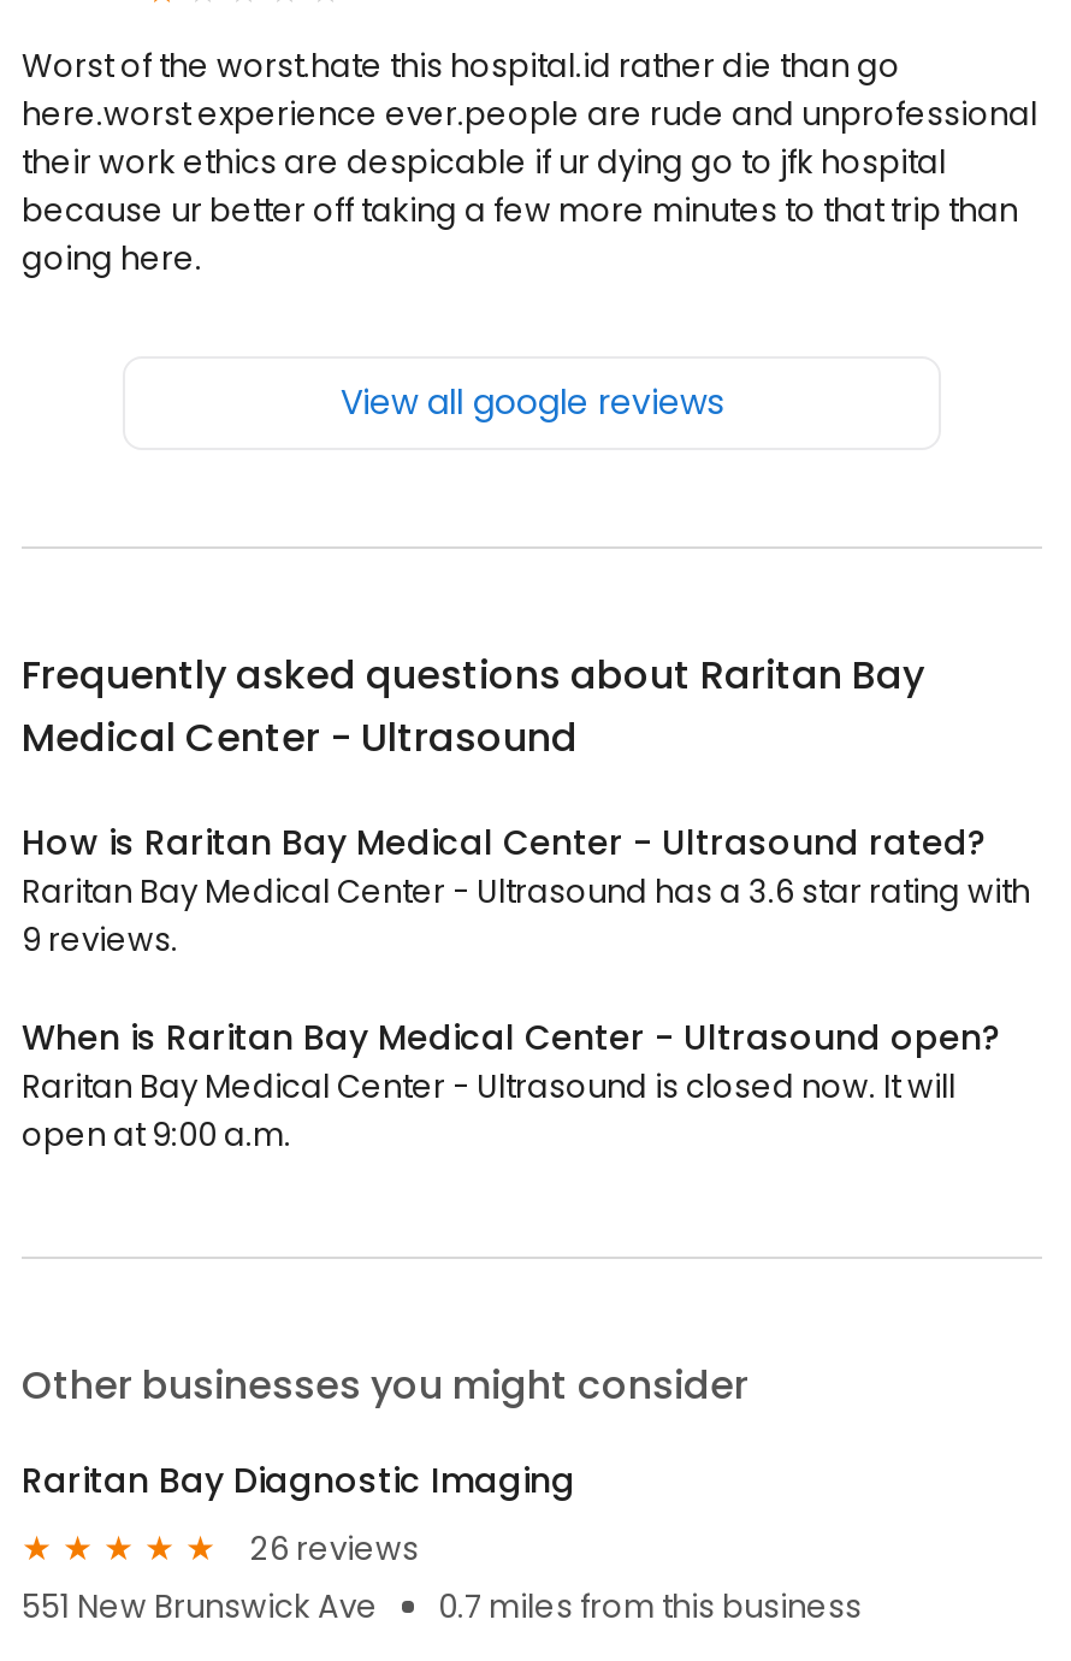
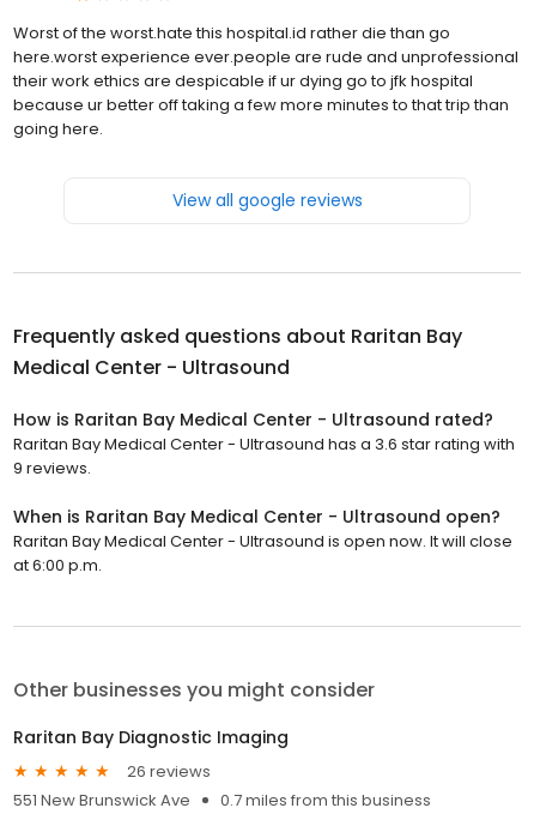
- Raritan Bay Medical Center - Ultrasound is closed now. It will
- open at 9:00 a.m.
+ Raritan Bay Medical Center - Ultrasound is open now. It will close
+ at 6:00 p.m.
